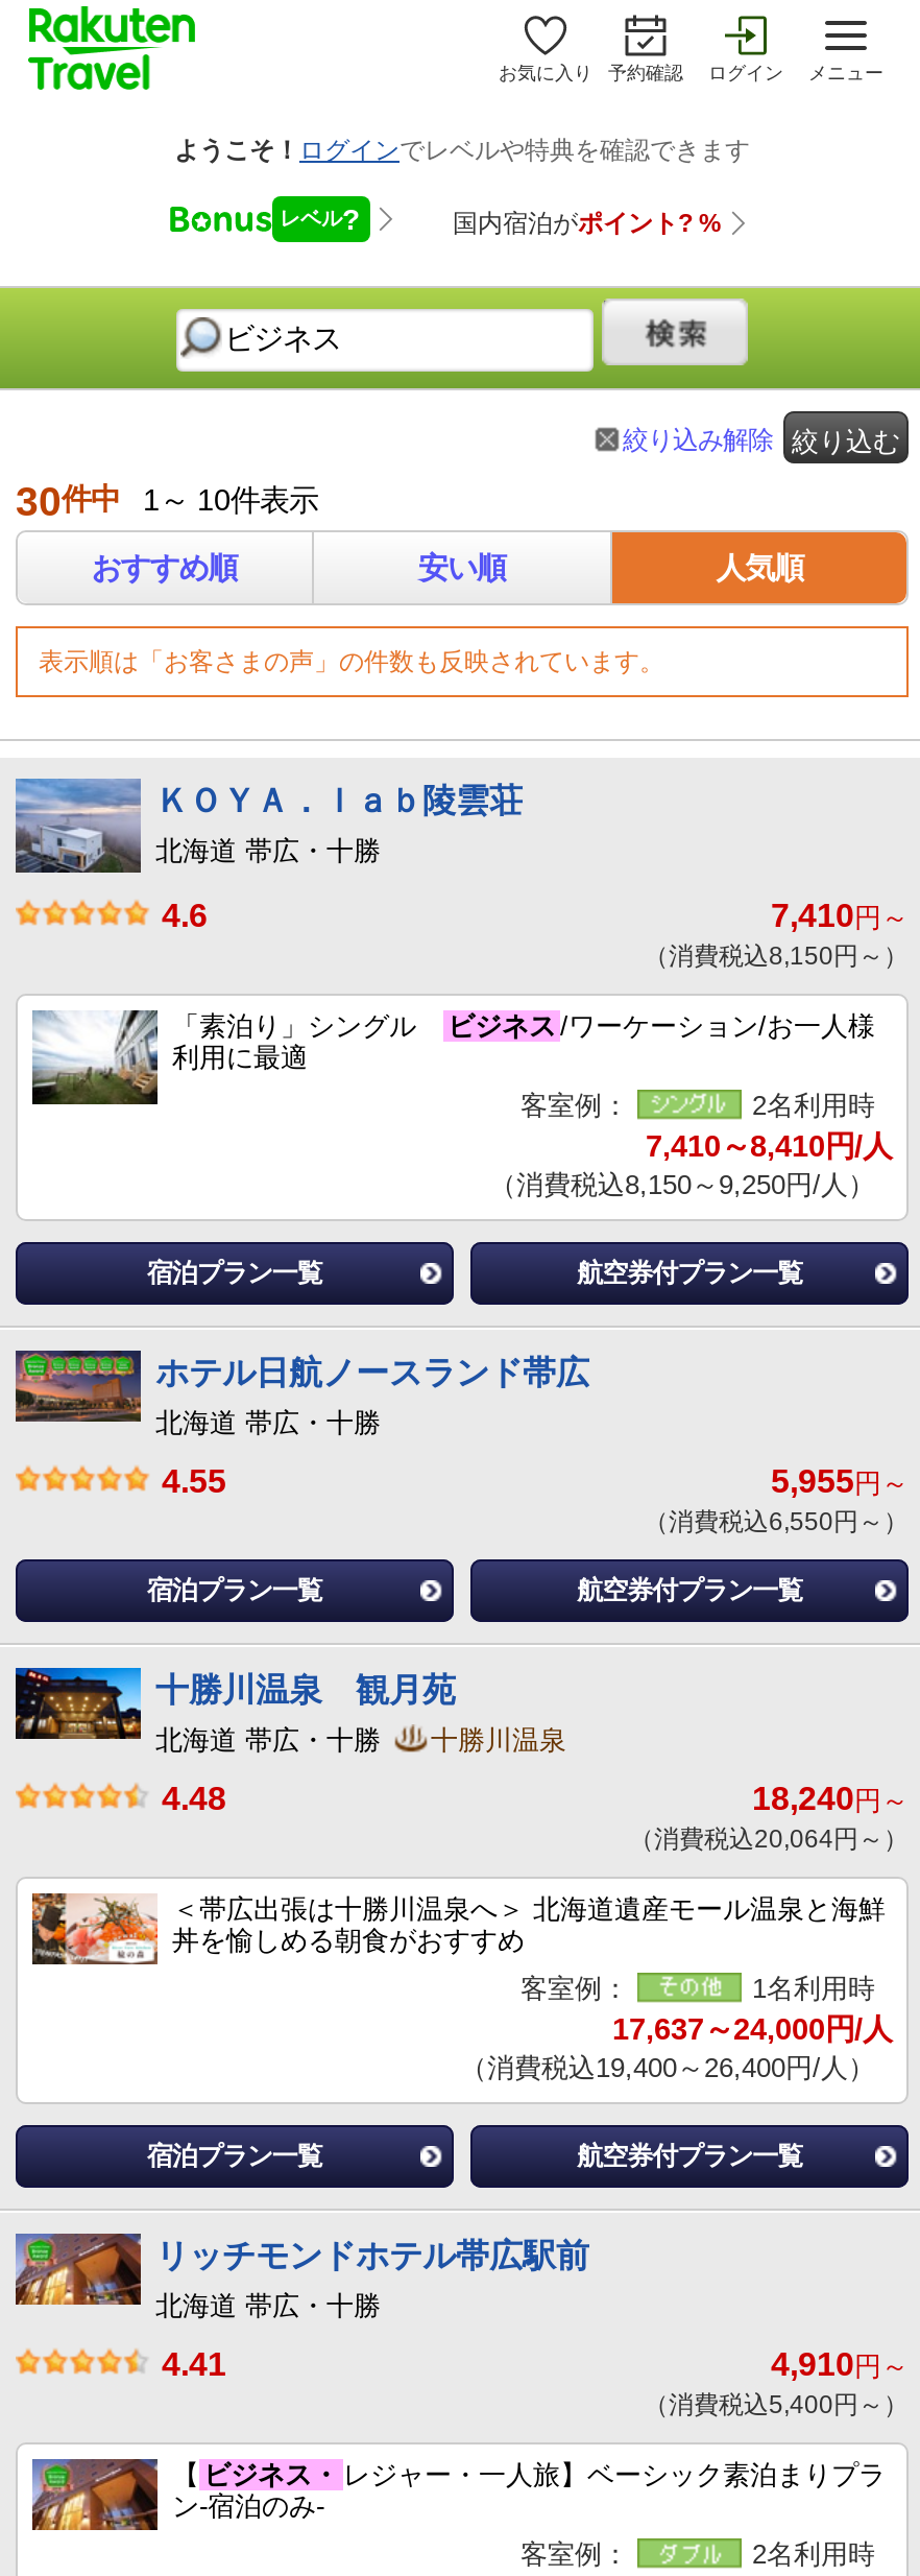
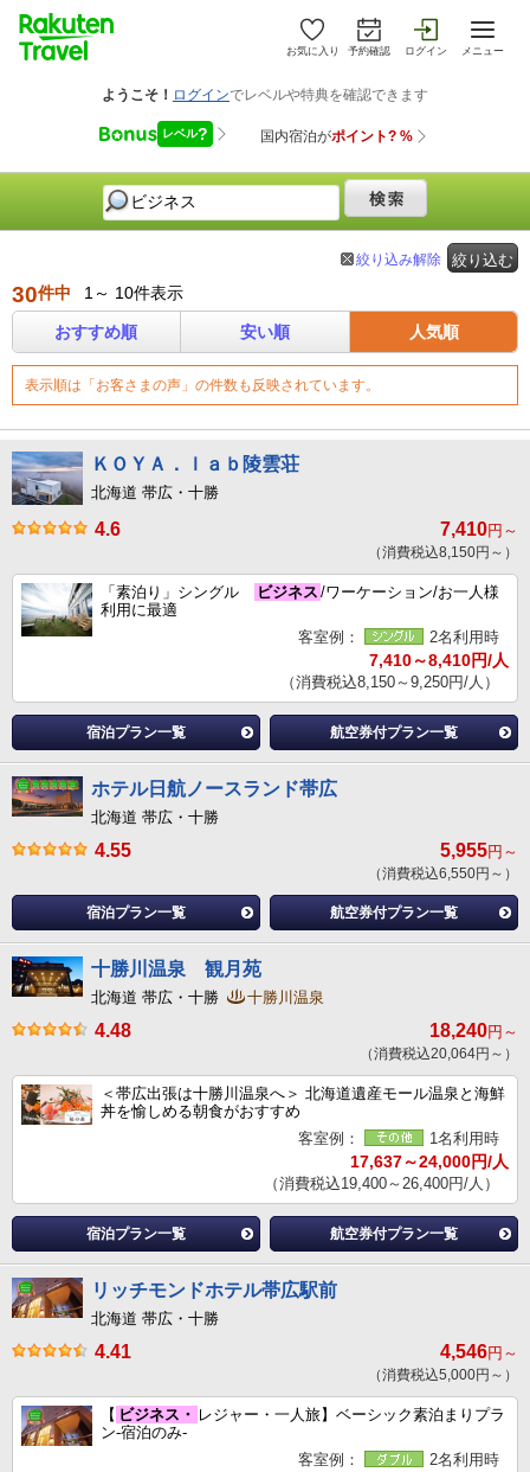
- 4,910円～
+ 4,546円～

- （消費税込5,400円～）
+ （消費税込5,000円～）
